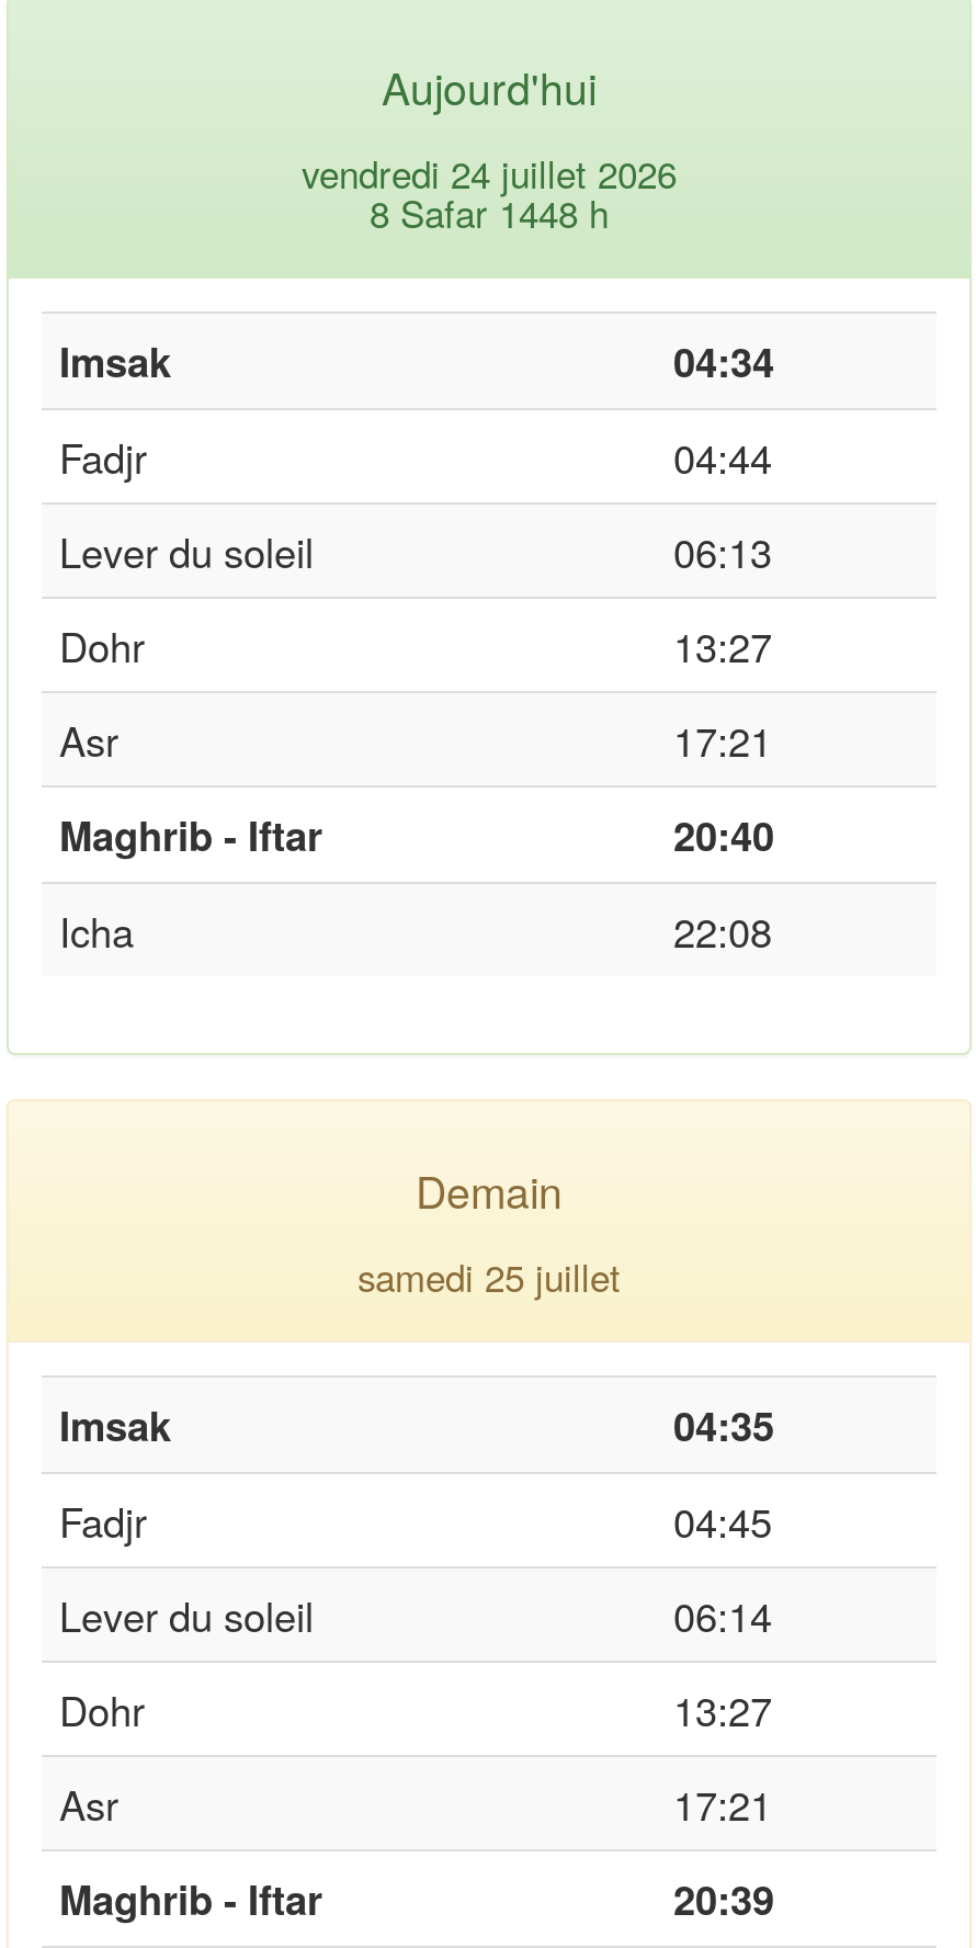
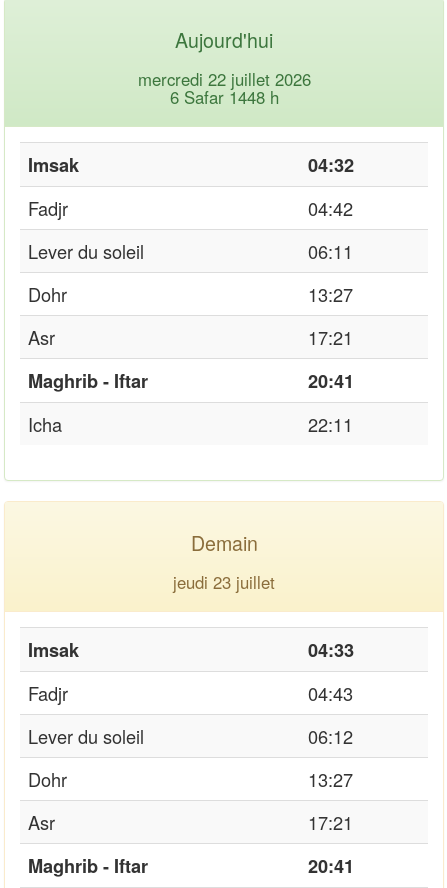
- vendredi 24 juillet 2026
+ mercredi 22 juillet 2026

- 8 Safar 1448 h
+ 6 Safar 1448 h

- 04:34
+ 04:32

- 04:44
+ 04:42

- 06:13
+ 06:11

- 20:40
+ 20:41

- 22:08
+ 22:11

- samedi 25 juillet
+ jeudi 23 juillet

- 04:35
+ 04:33

- 04:45
+ 04:43

- 06:14
+ 06:12

- 20:39
+ 20:41
